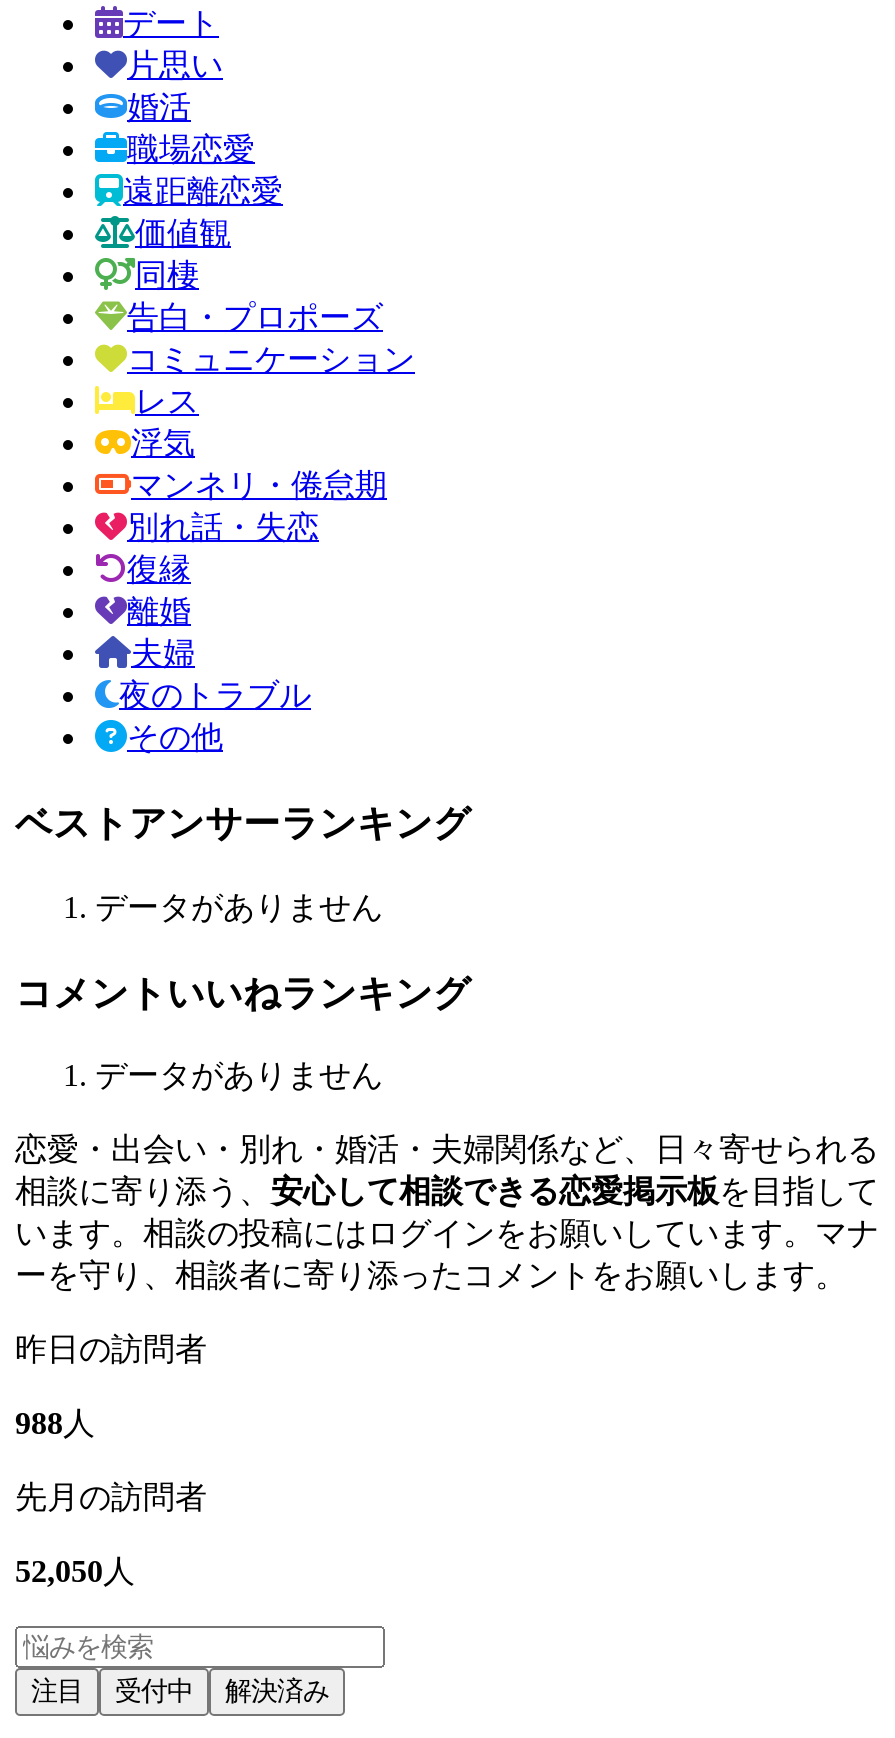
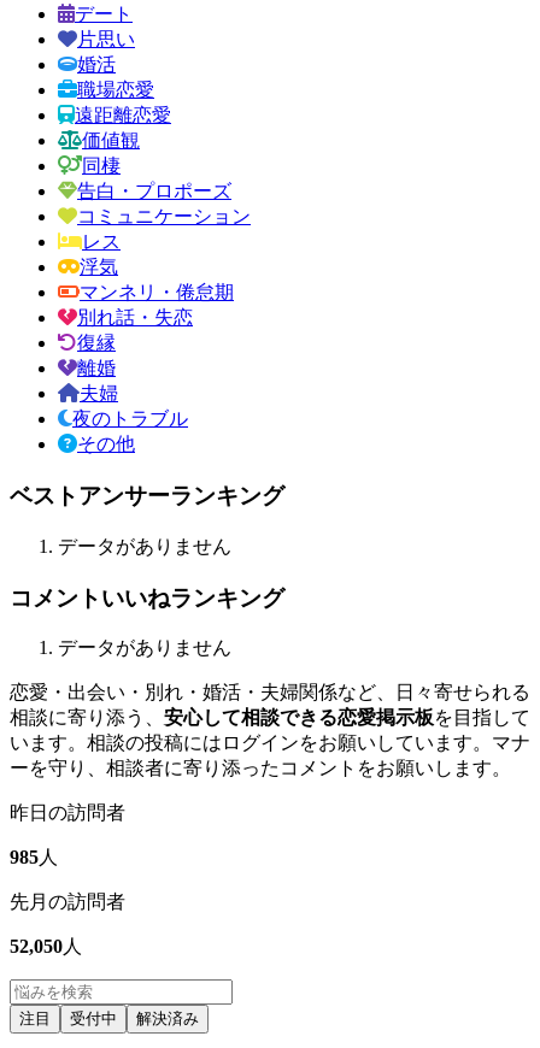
- 988人
+ 985人
